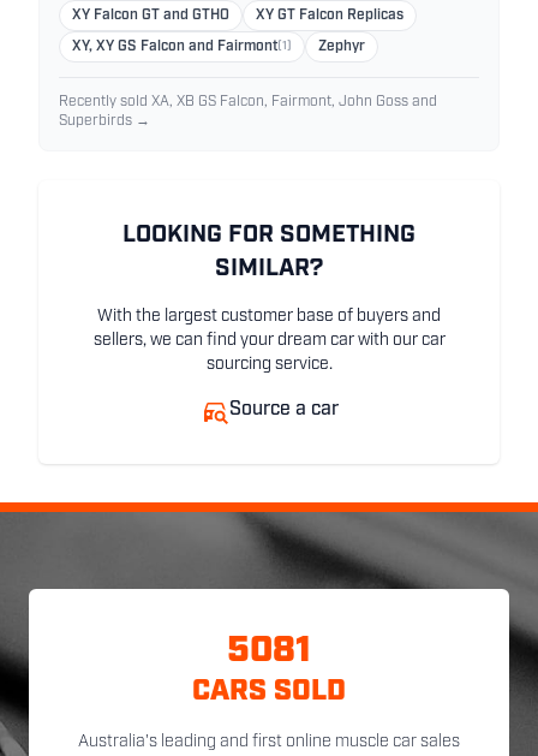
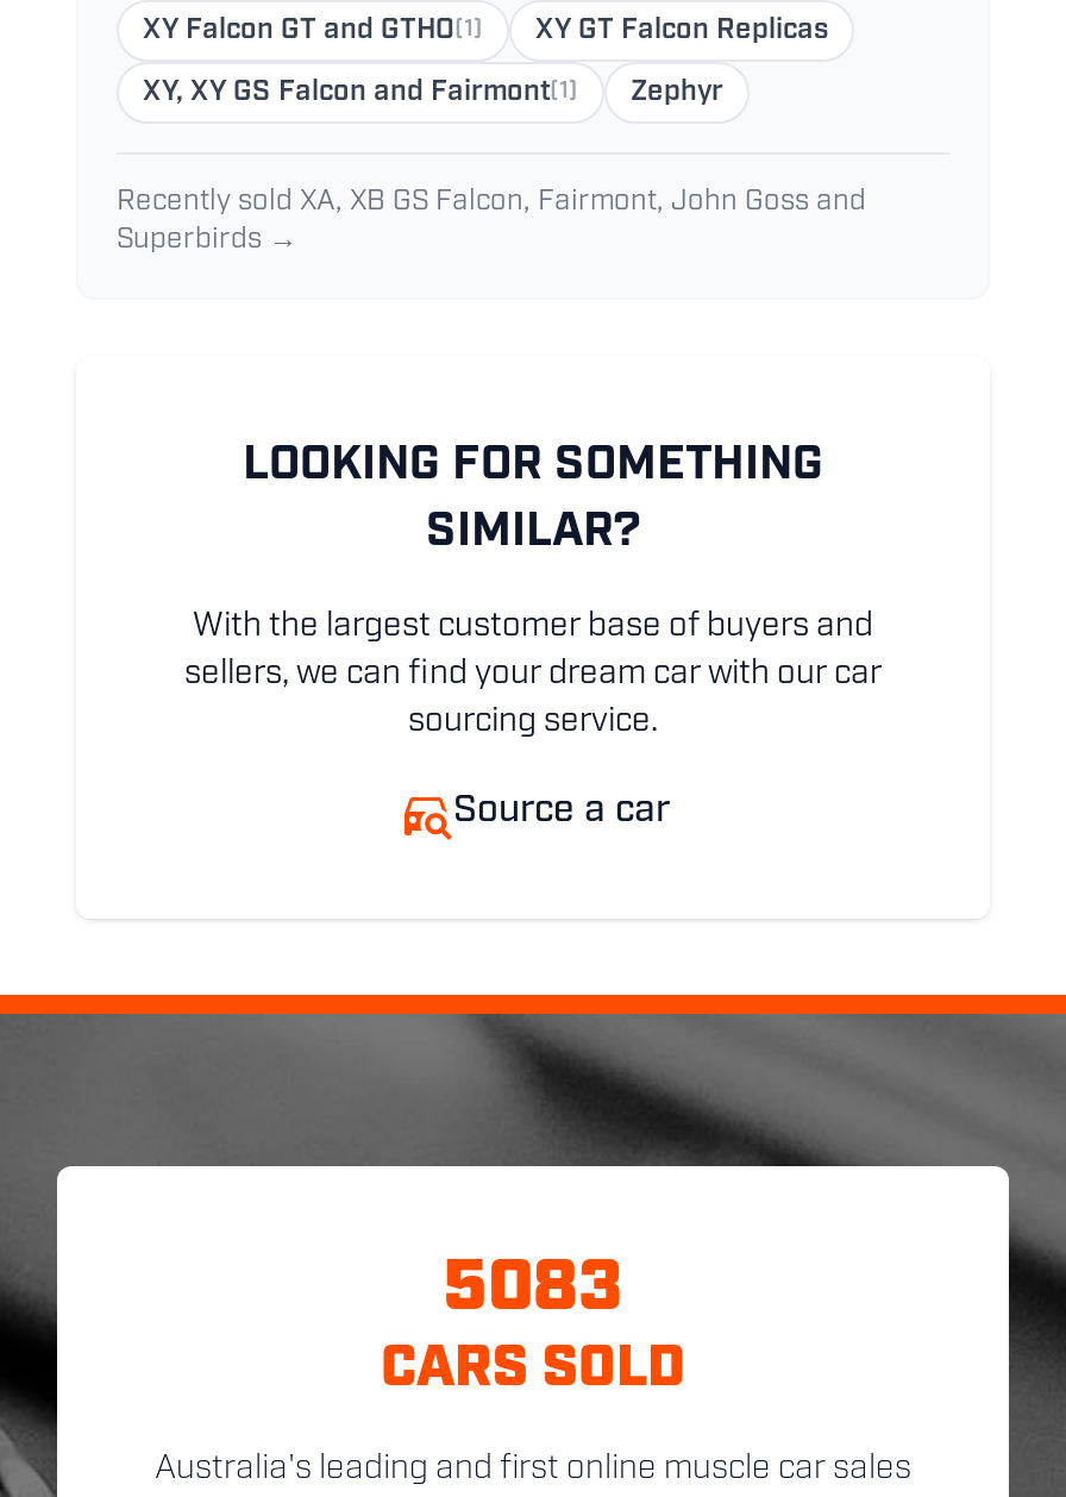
- XY Falcon GT and GTHO
+ XY Falcon GT and GTHO(1)

- 5081
+ 5083
